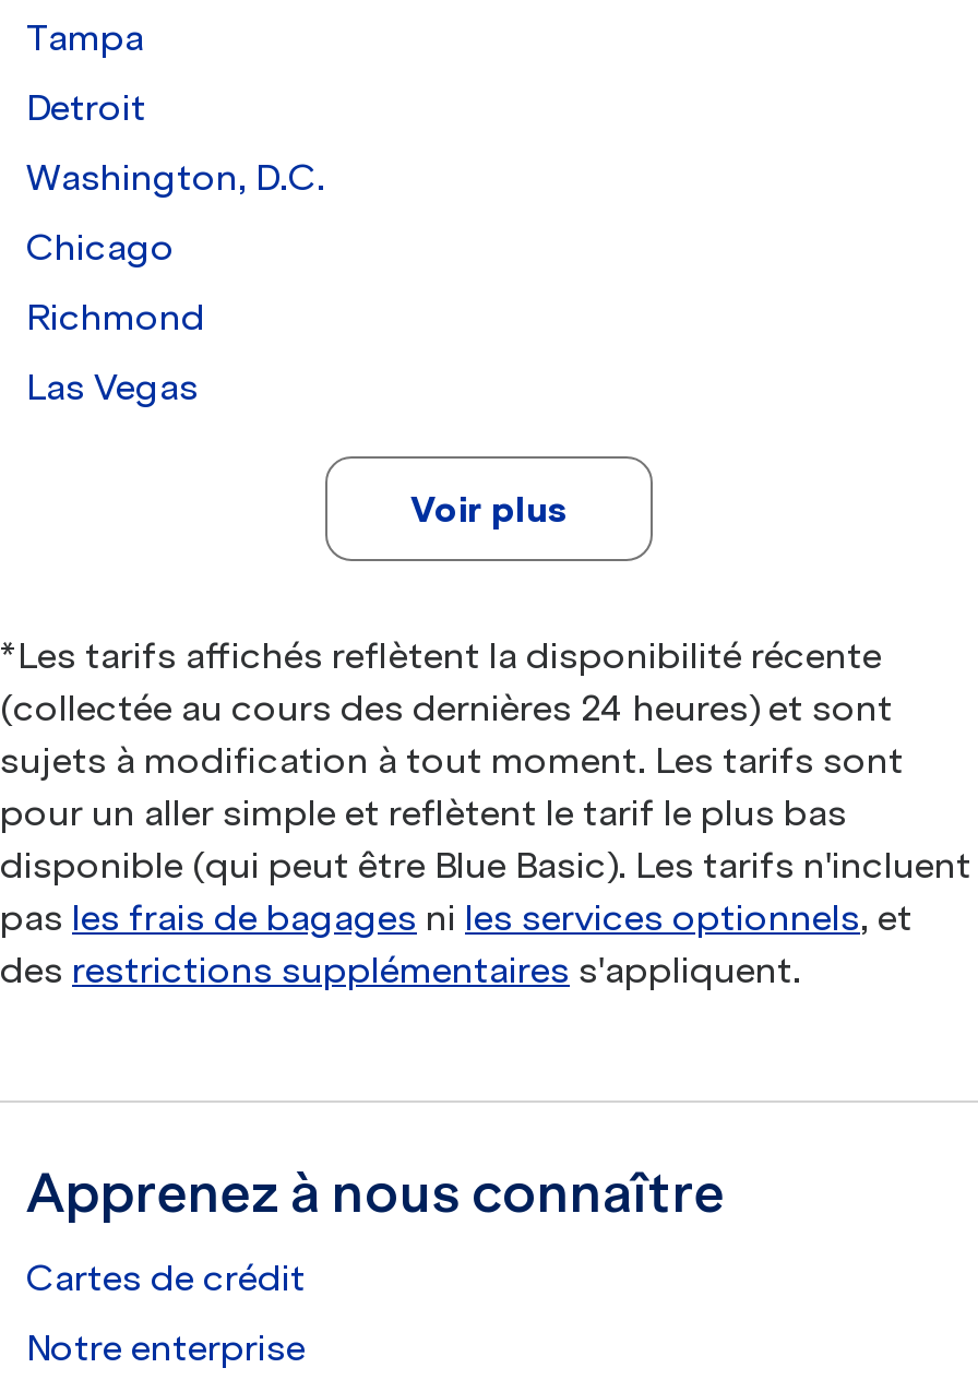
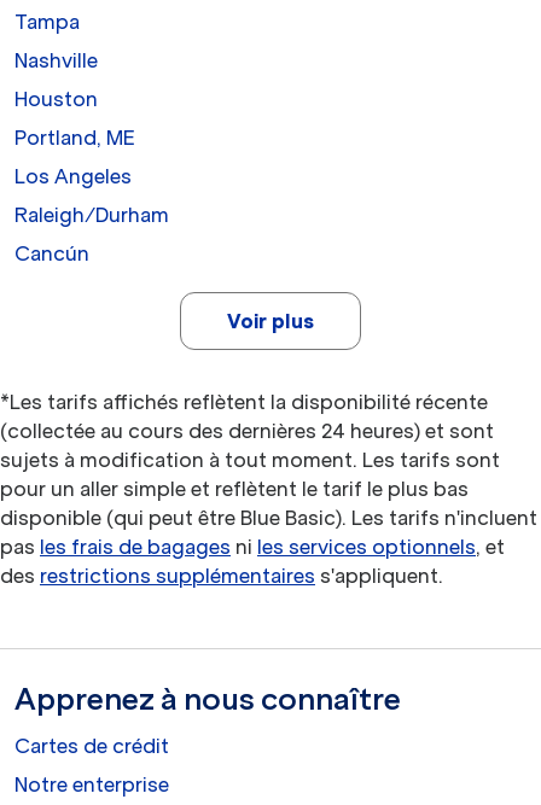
- Detroit
- Washington, D.C.
- Chicago
- Richmond
- Las Vegas
+ Nashville
+ Houston
+ Portland, ME
+ Los Angeles
+ Raleigh/Durham
+ Cancún
